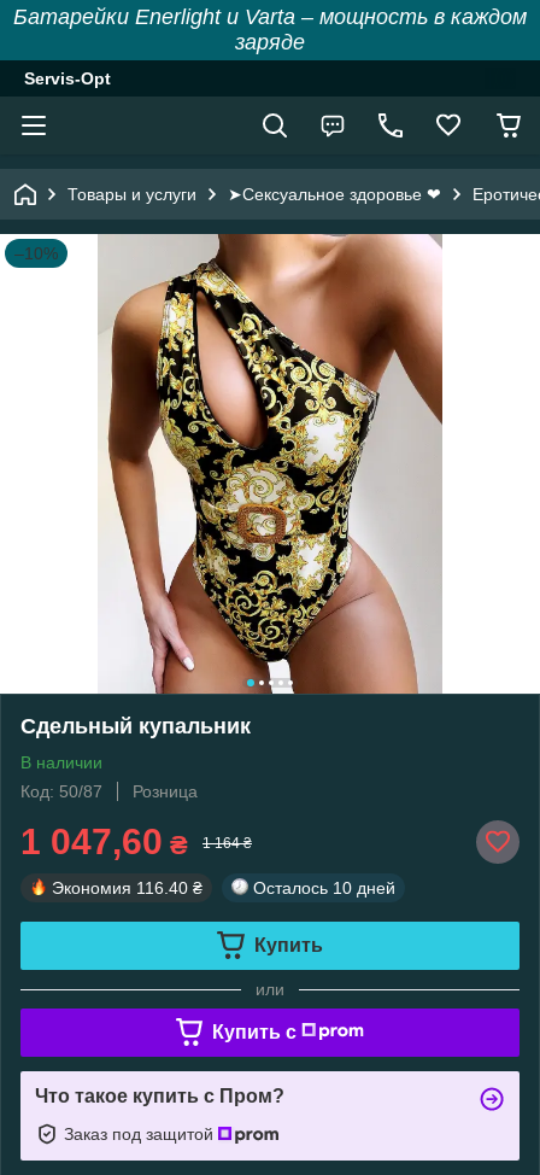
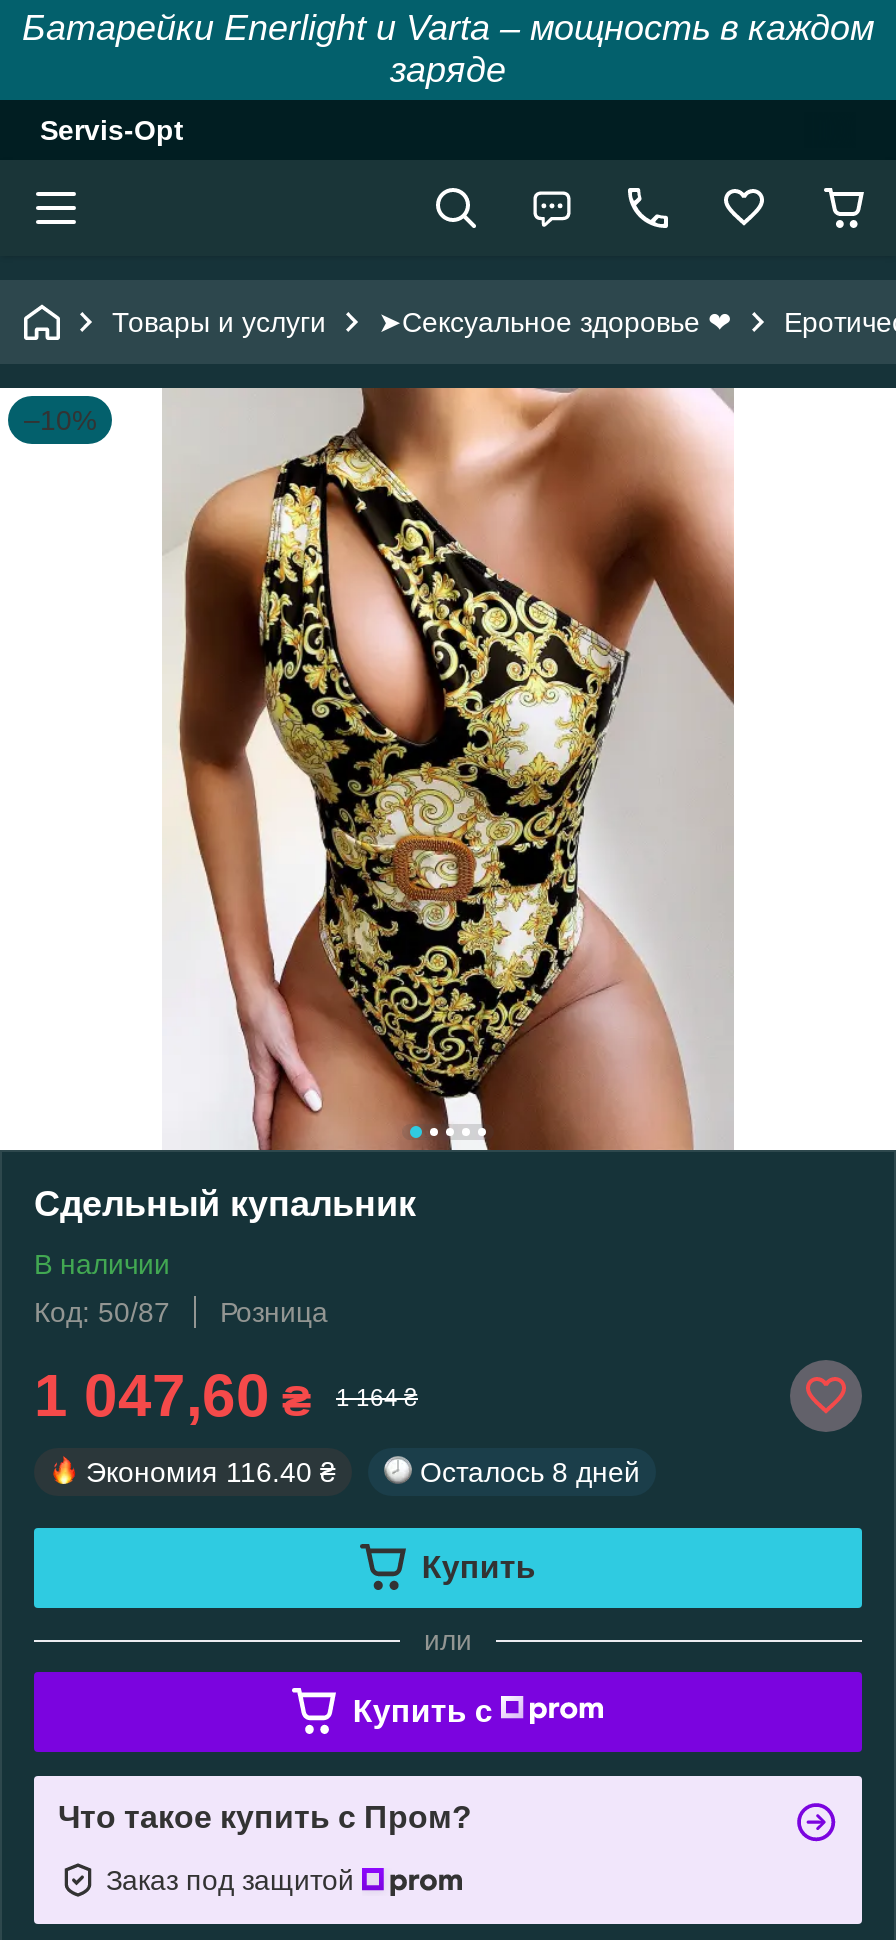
- Осталось 10 дней
+ Осталось 8 дней
